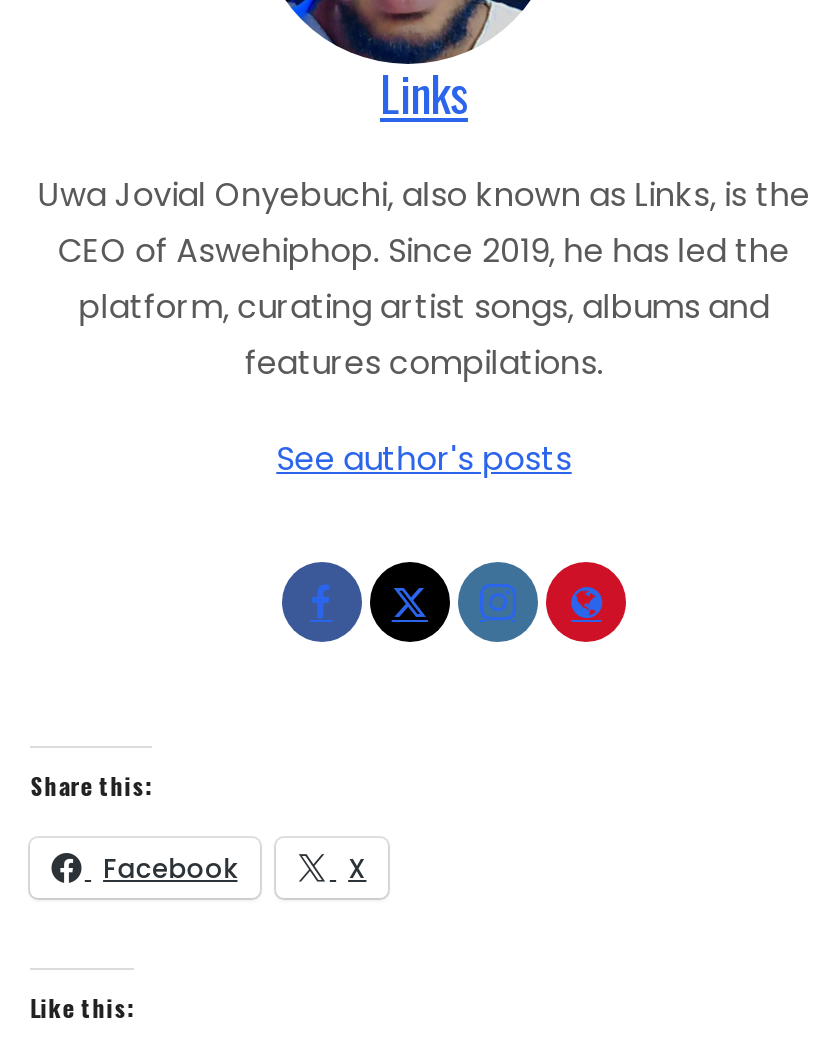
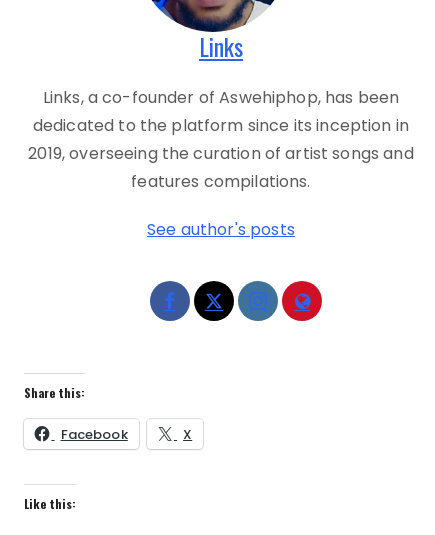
- Uwa Jovial Onyebuchi, also known as Links, is the
- CEO of Aswehiphop. Since 2019, he has led the
- platform, curating artist songs, albums and
+ Links, a co-founder of Aswehiphop, has been
+ dedicated to the platform since its inception in
+ 2019, overseeing the curation of artist songs and
